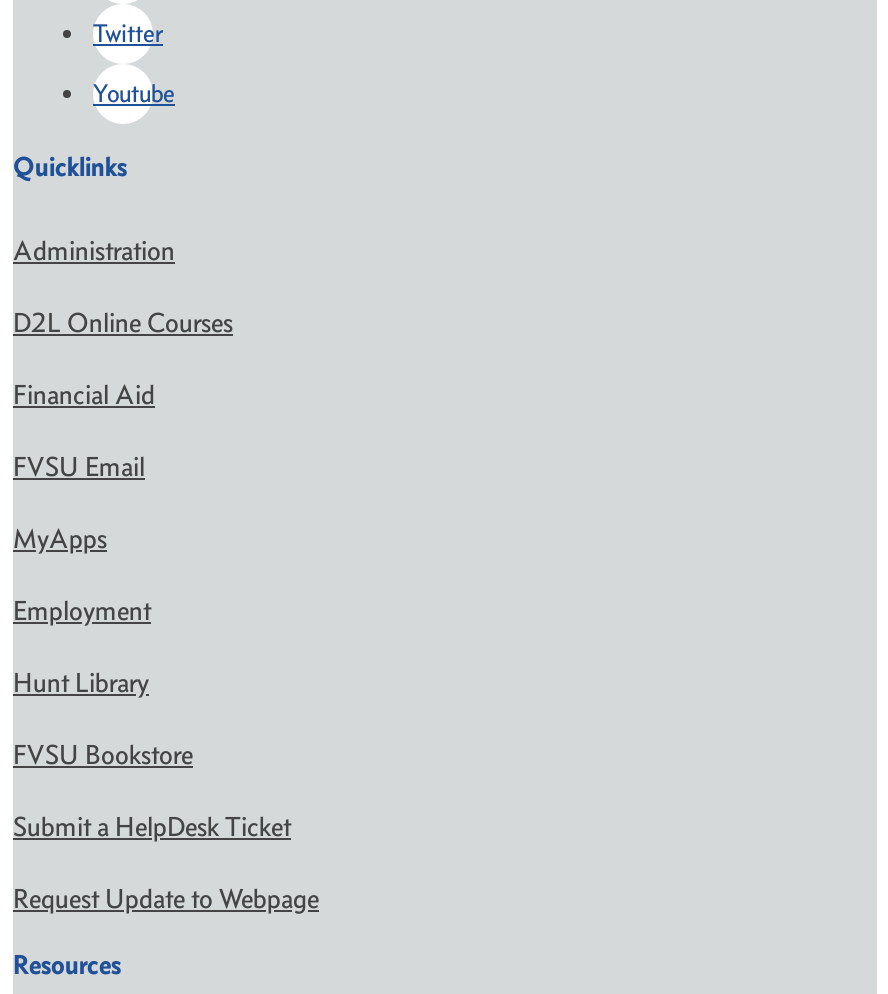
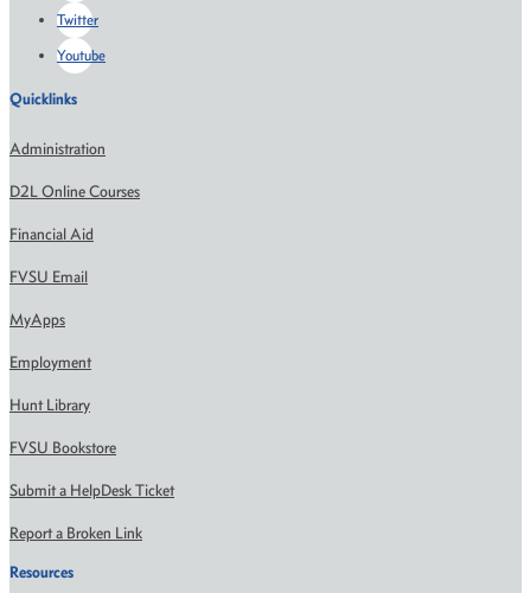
- Request Update to Webpage
+ Report a Broken Link
